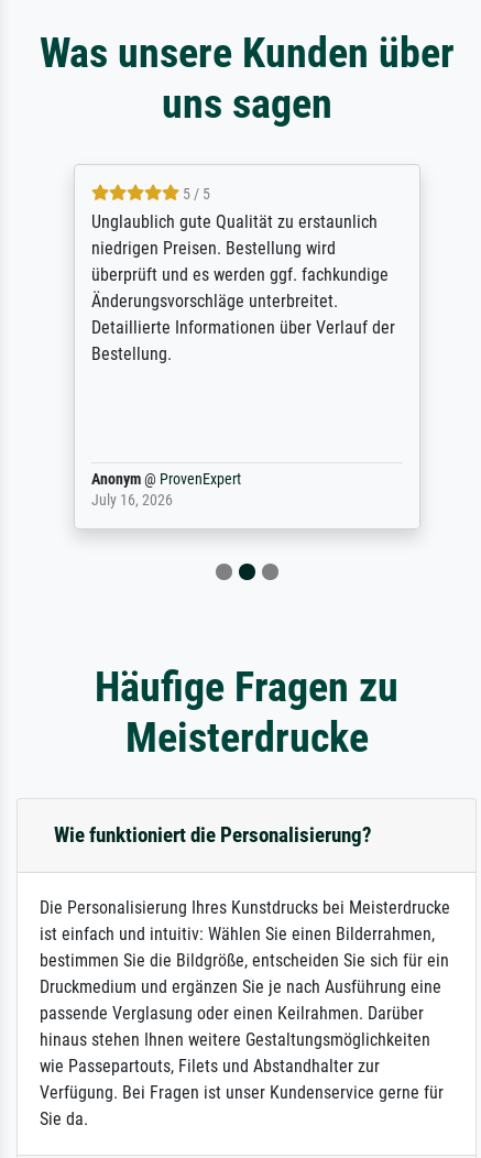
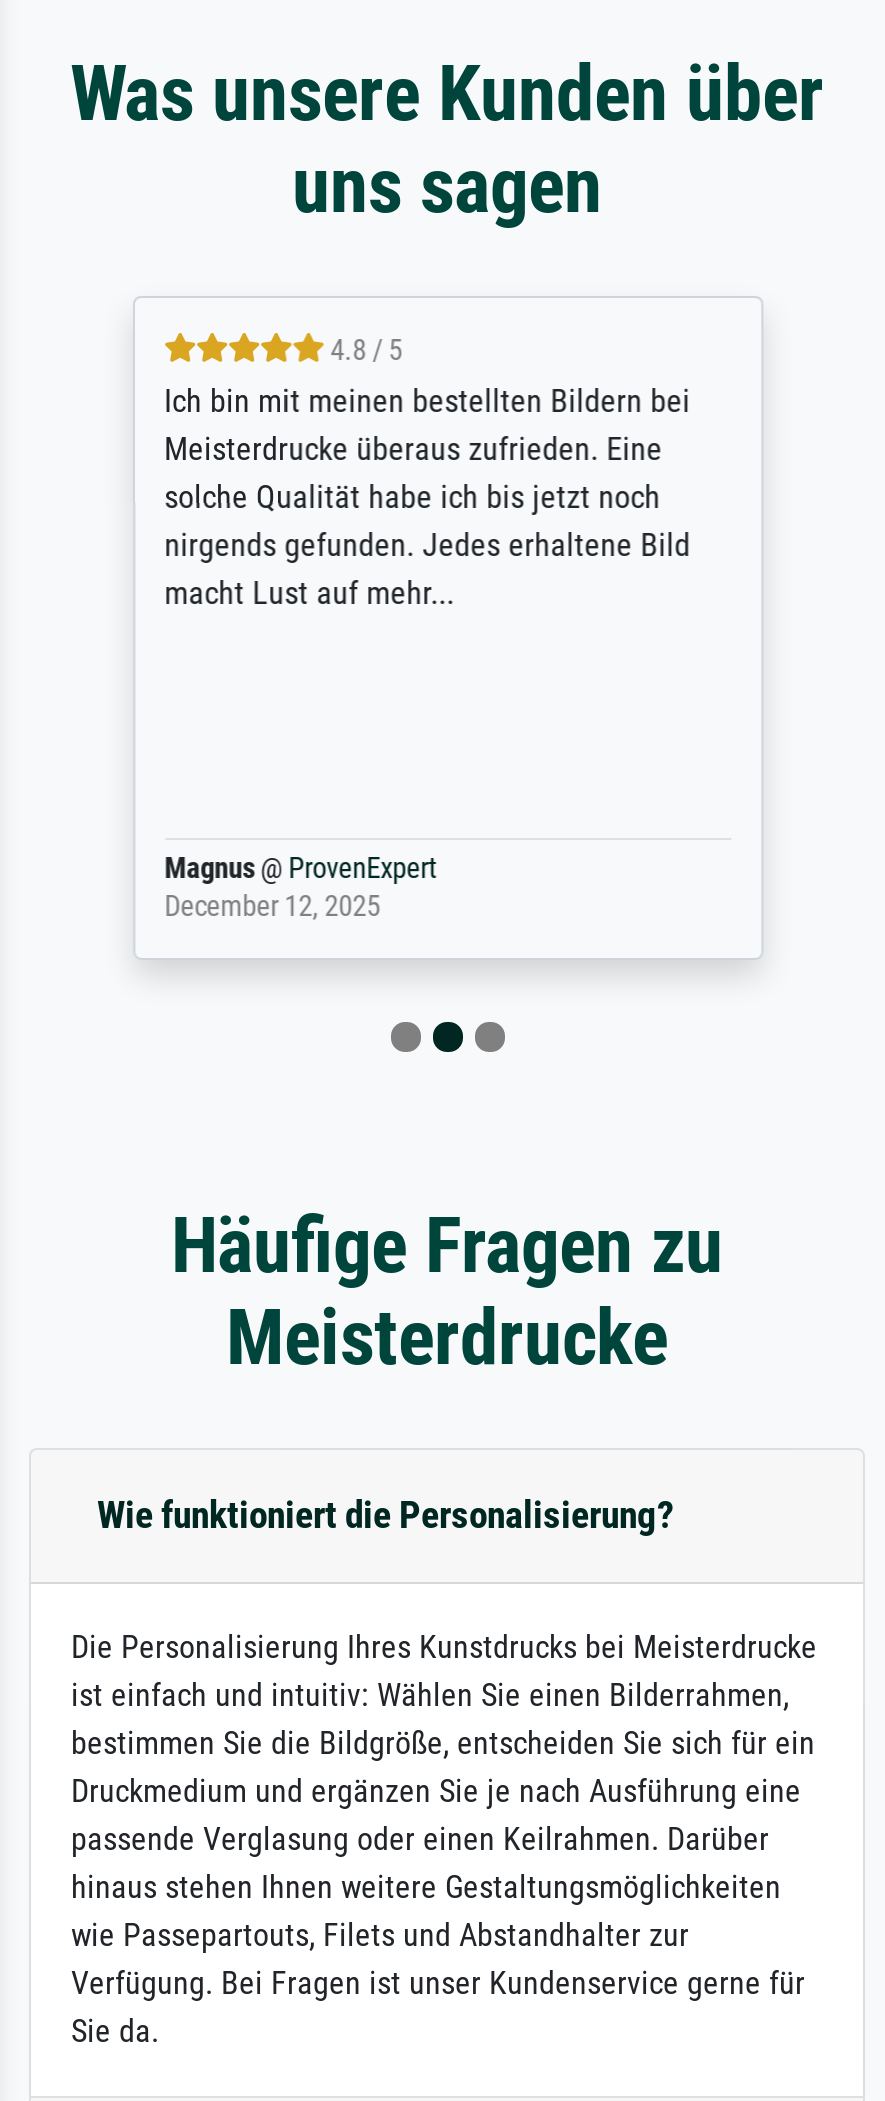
- 5 / 5
- Unglaublich gute Qualität zu erstaunlich
- niedrigen Preisen. Bestellung wird
- überprüft und es werden ggf. fachkundige
- Änderungsvorschläge unterbreitet.
- Detaillierte Informationen über Verlauf der
- Bestellung.
+ 4.8 / 5
+ Ich bin mit meinen bestellten Bildern bei
+ Meisterdrucke überaus zufrieden. Eine
+ solche Qualität habe ich bis jetzt noch
+ nirgends gefunden. Jedes erhaltene Bild
+ macht Lust auf mehr...

- Anonym @ ProvenExpert
- July 16, 2026
+ Magnus @ ProvenExpert
+ December 12, 2025
